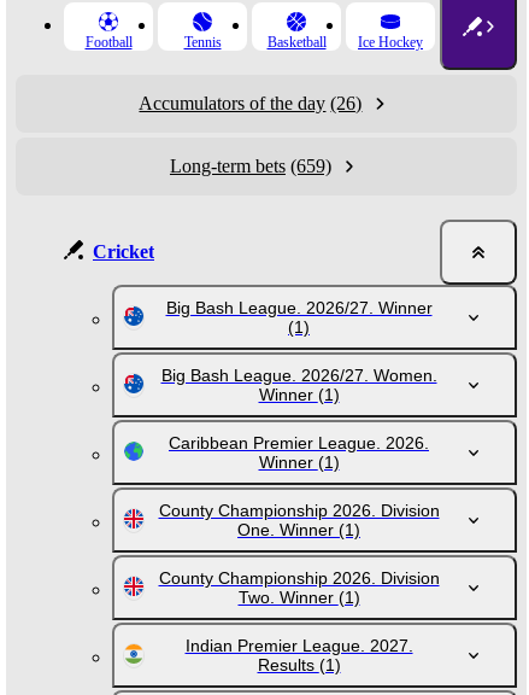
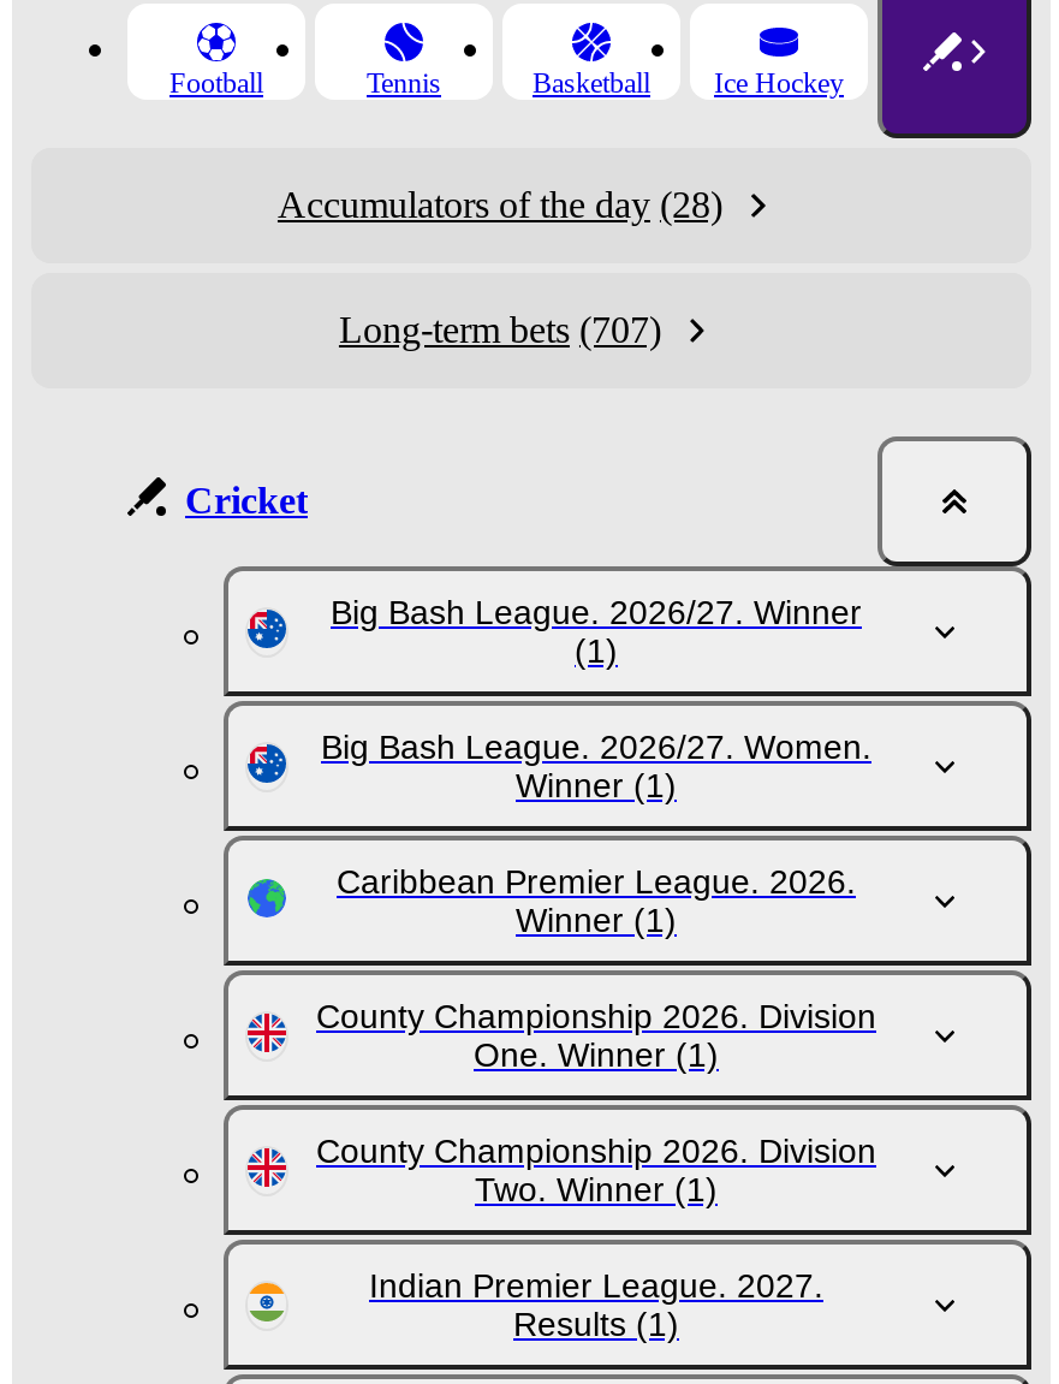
- Accumulators of the day (26)
+ Accumulators of the day (28)

- Long-term bets (659)
+ Long-term bets (707)
